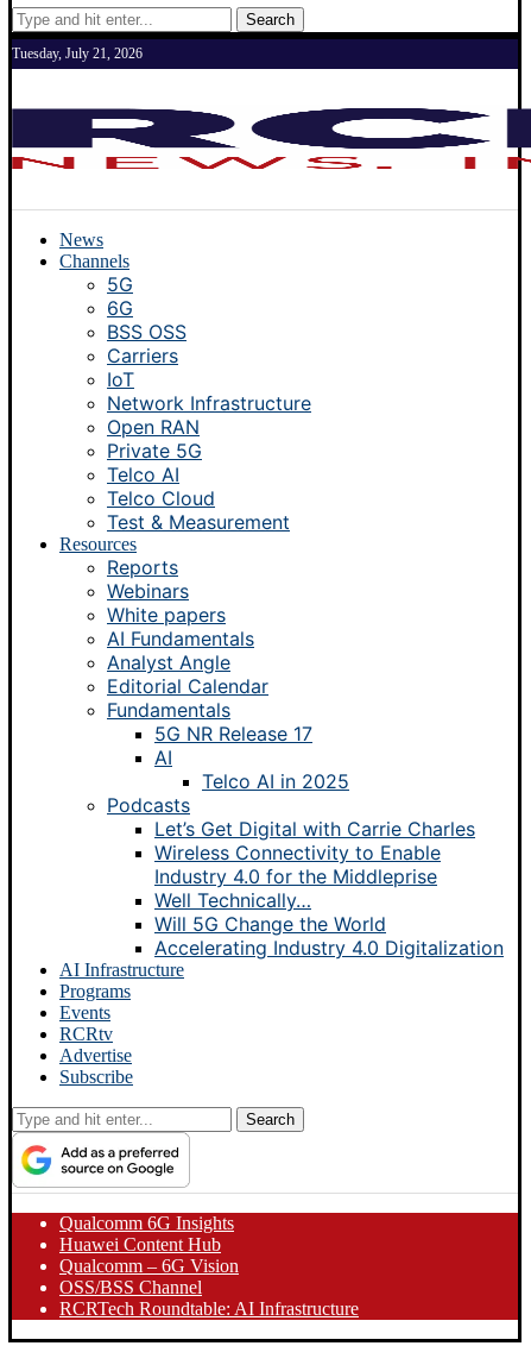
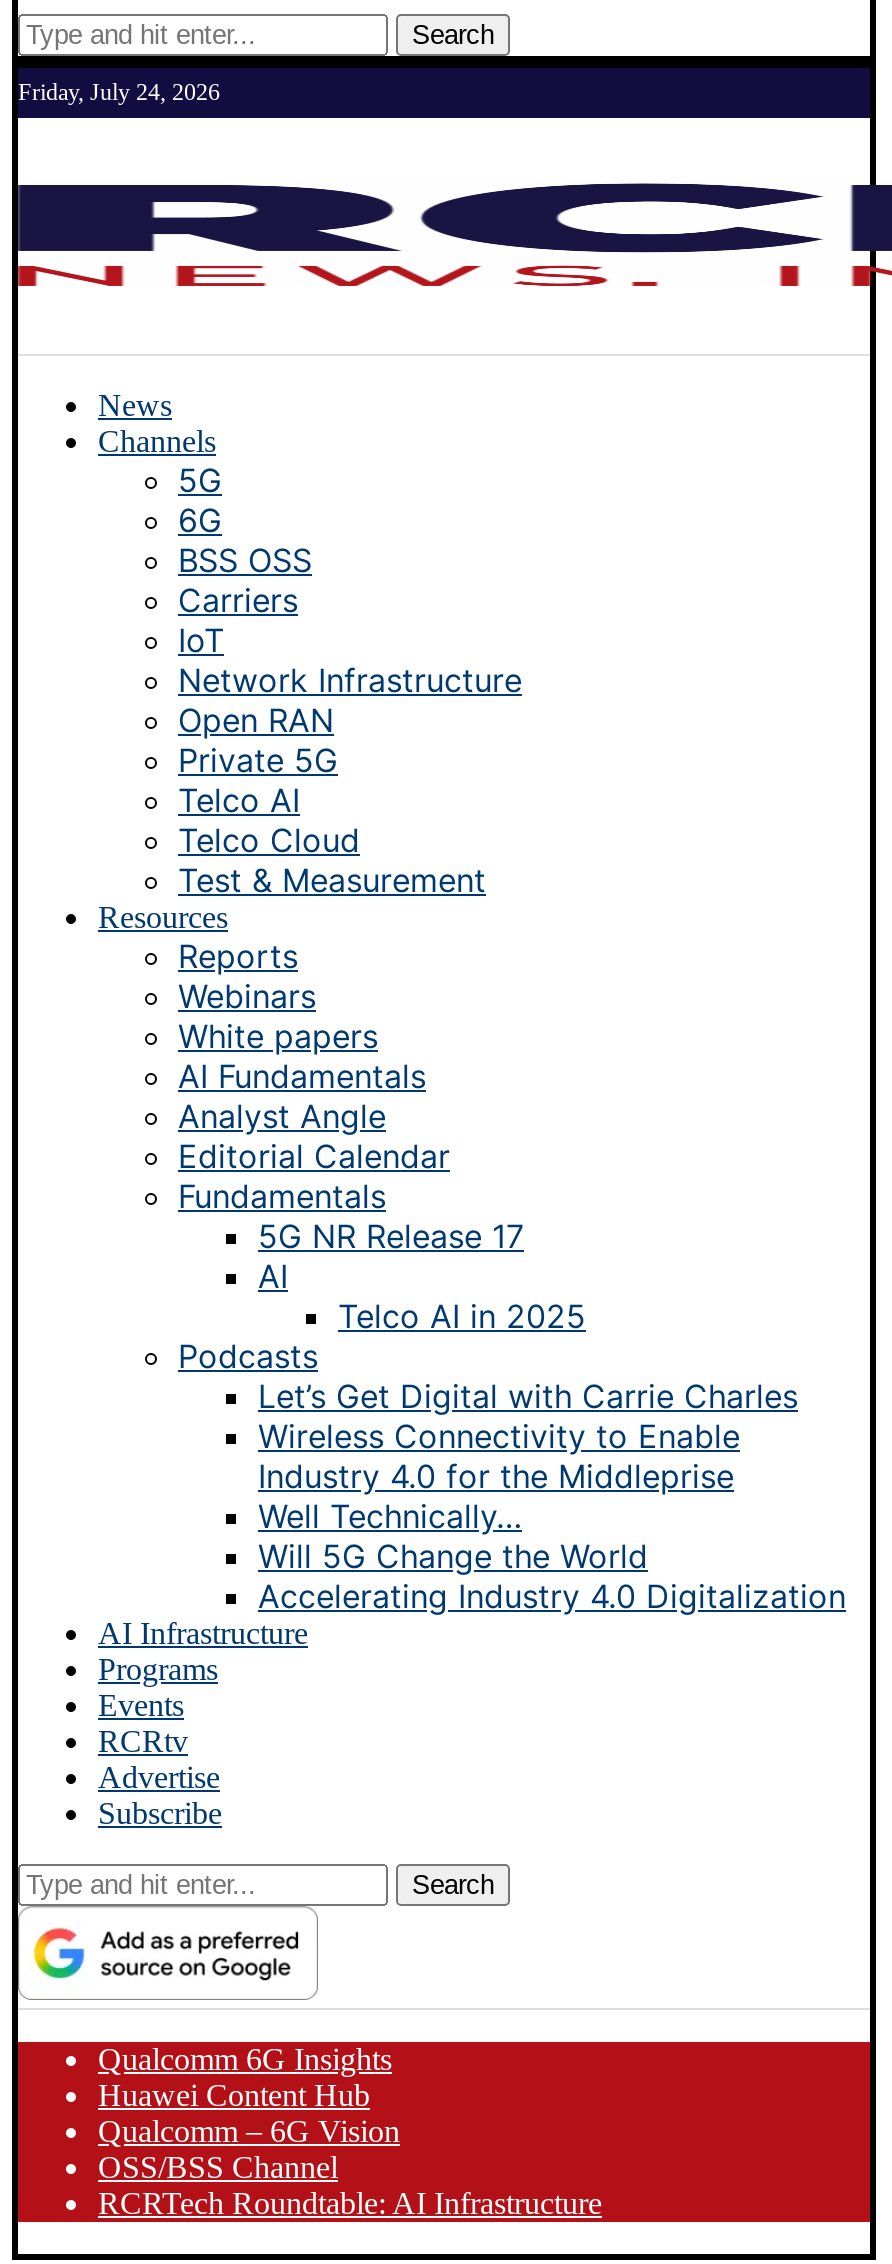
- Tuesday, July 21, 2026
+ Friday, July 24, 2026
